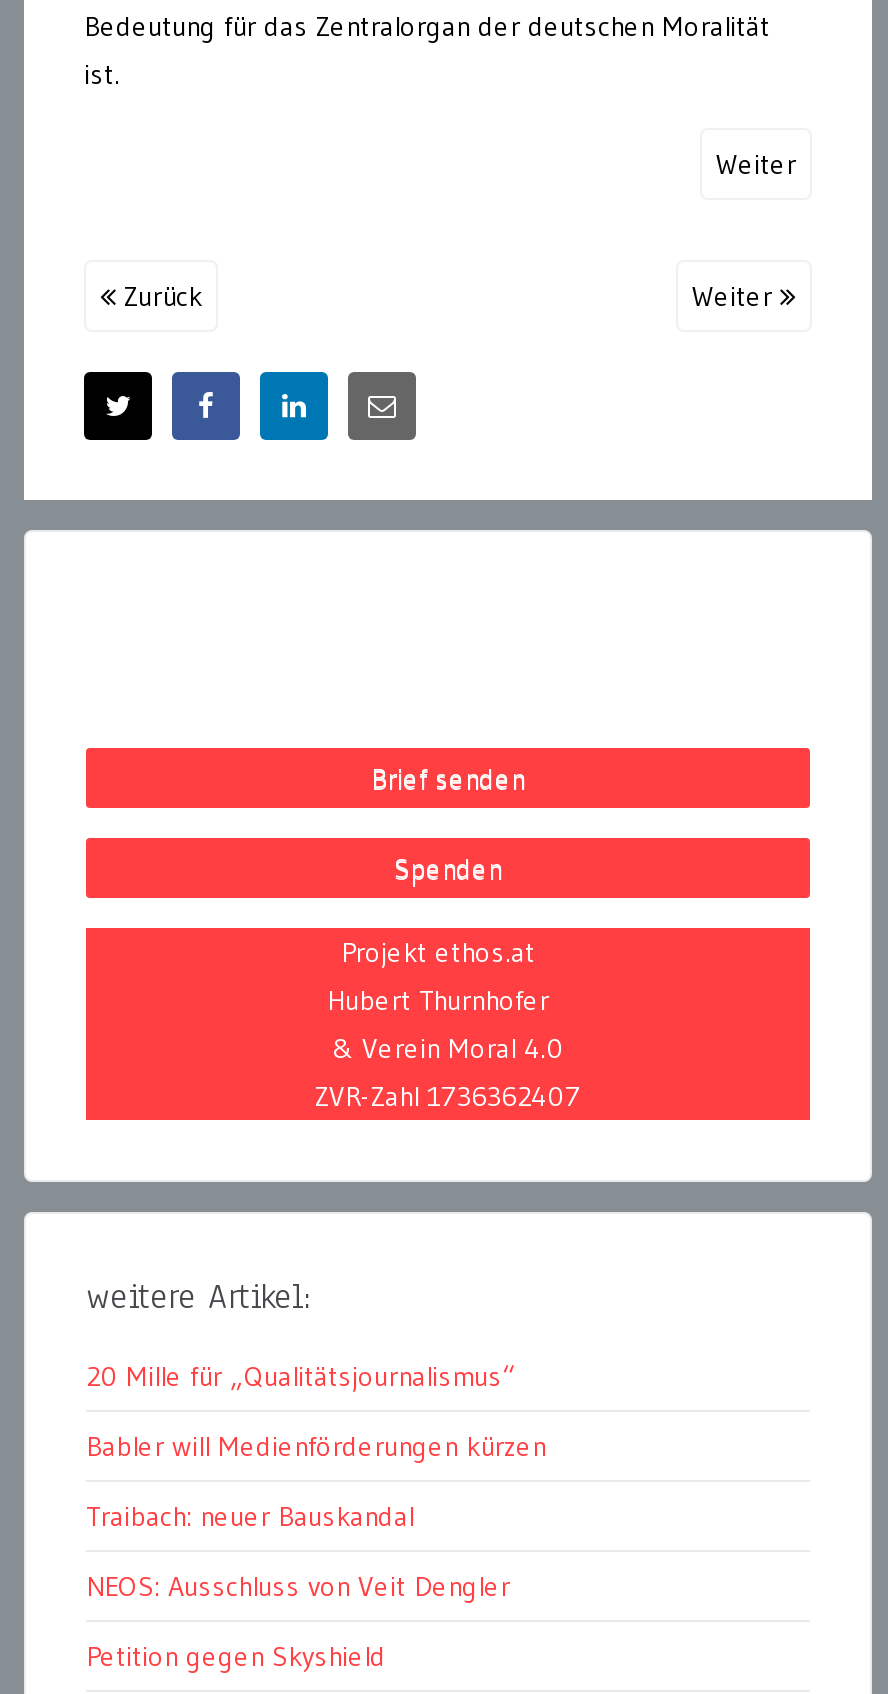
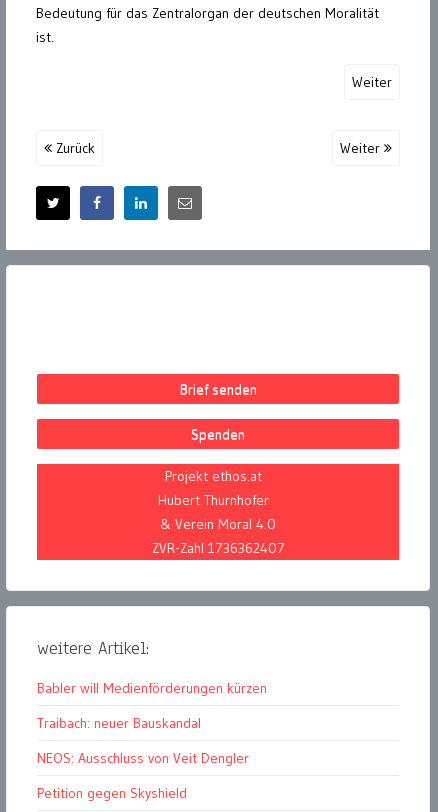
- 20 Mille für „Qualitätsjournalismus“
